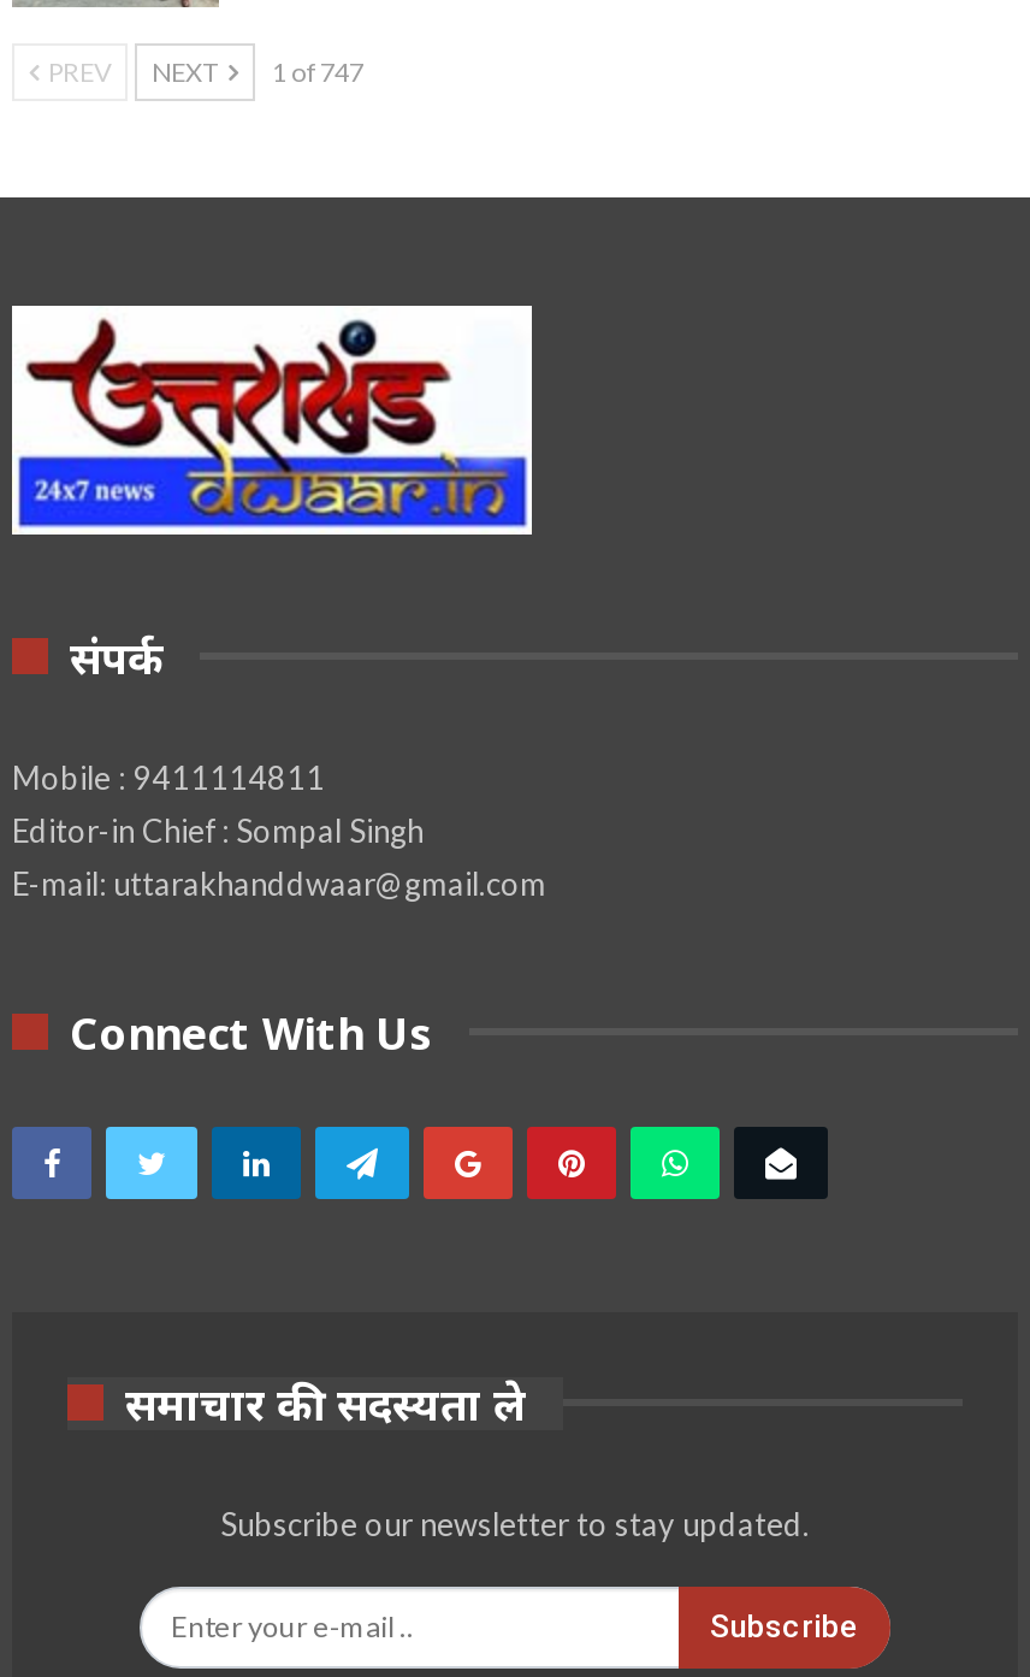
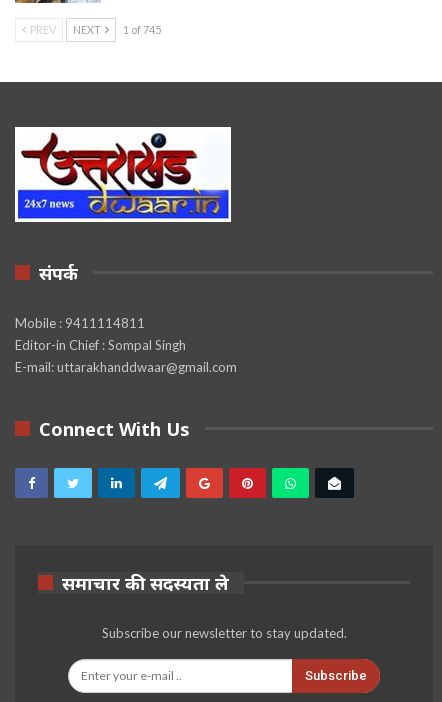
- PREV NEXT 1 of 747
+ PREV NEXT 1 of 745
